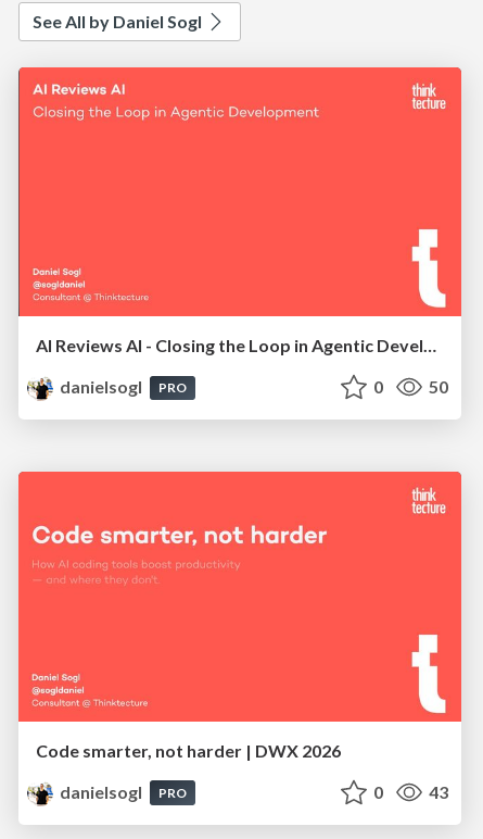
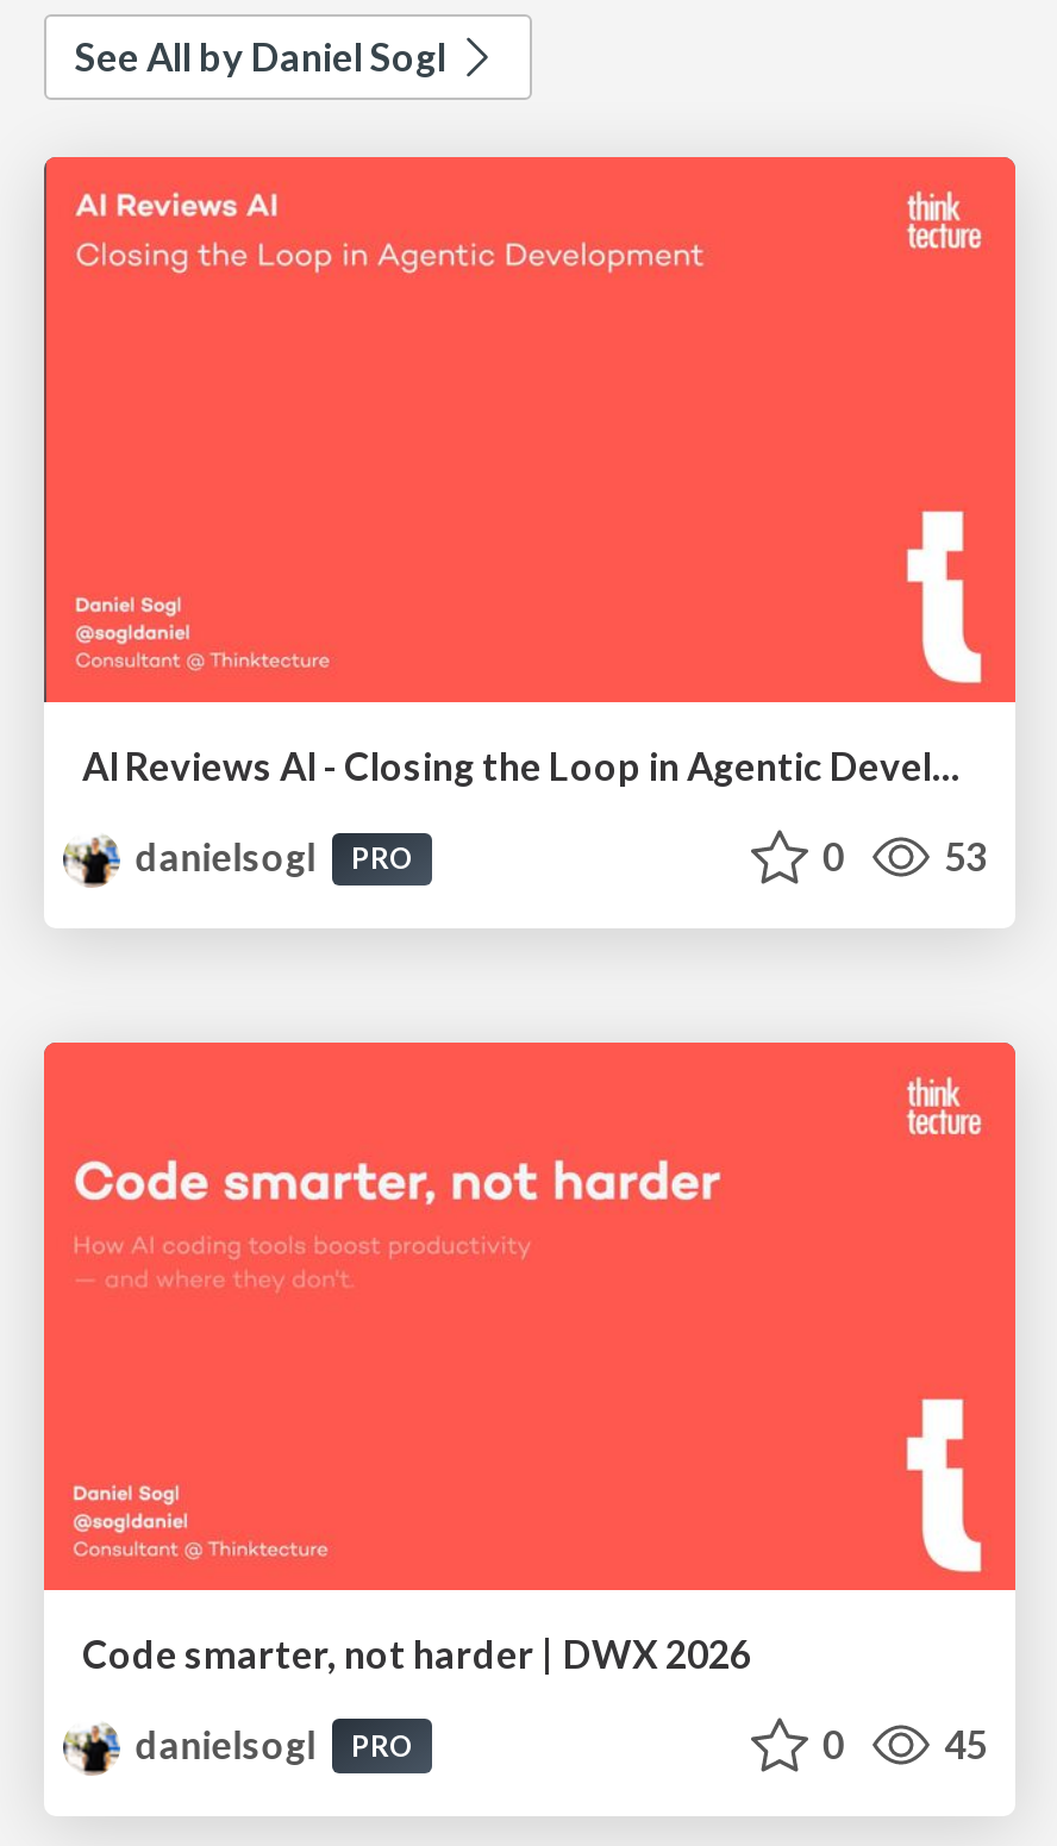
- 50
+ 53

- 43
+ 45
